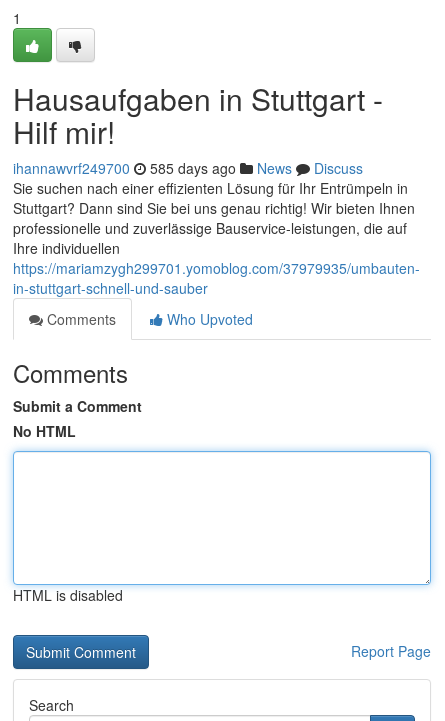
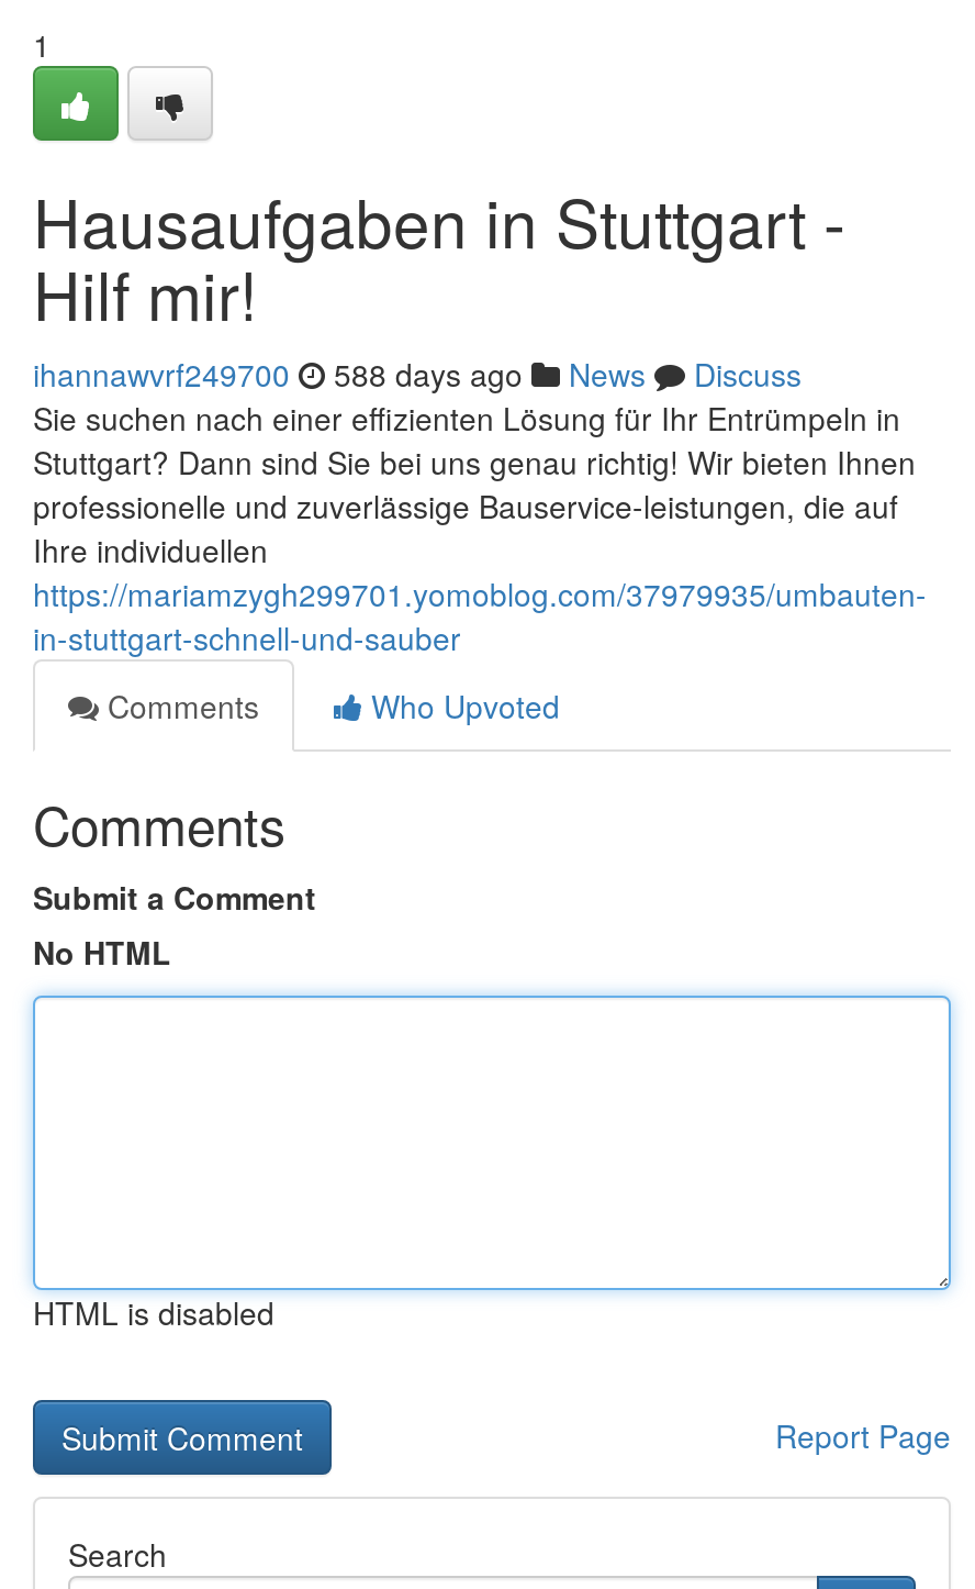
- ihannawvrf249700 585 days ago News Discuss
+ ihannawvrf249700 588 days ago News Discuss
